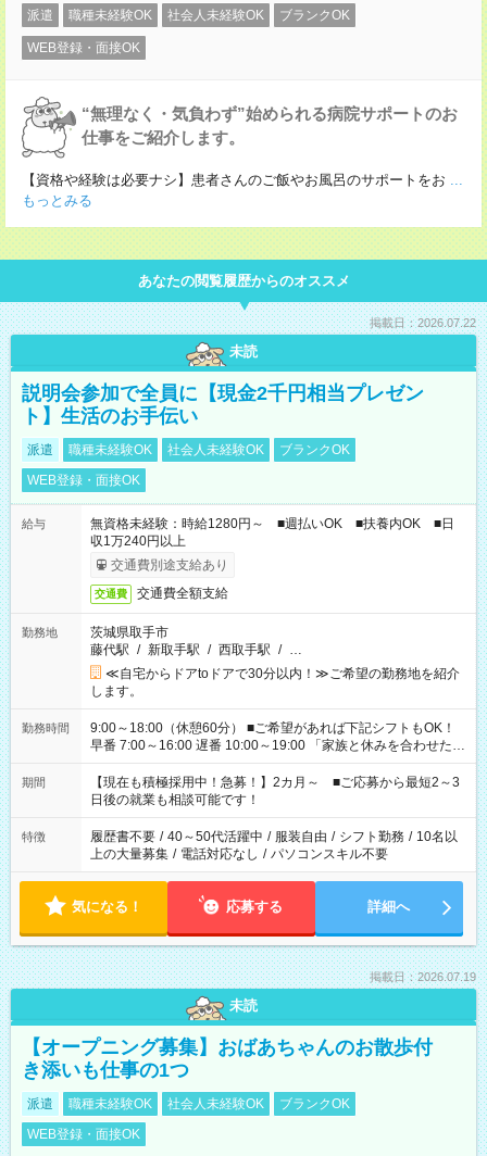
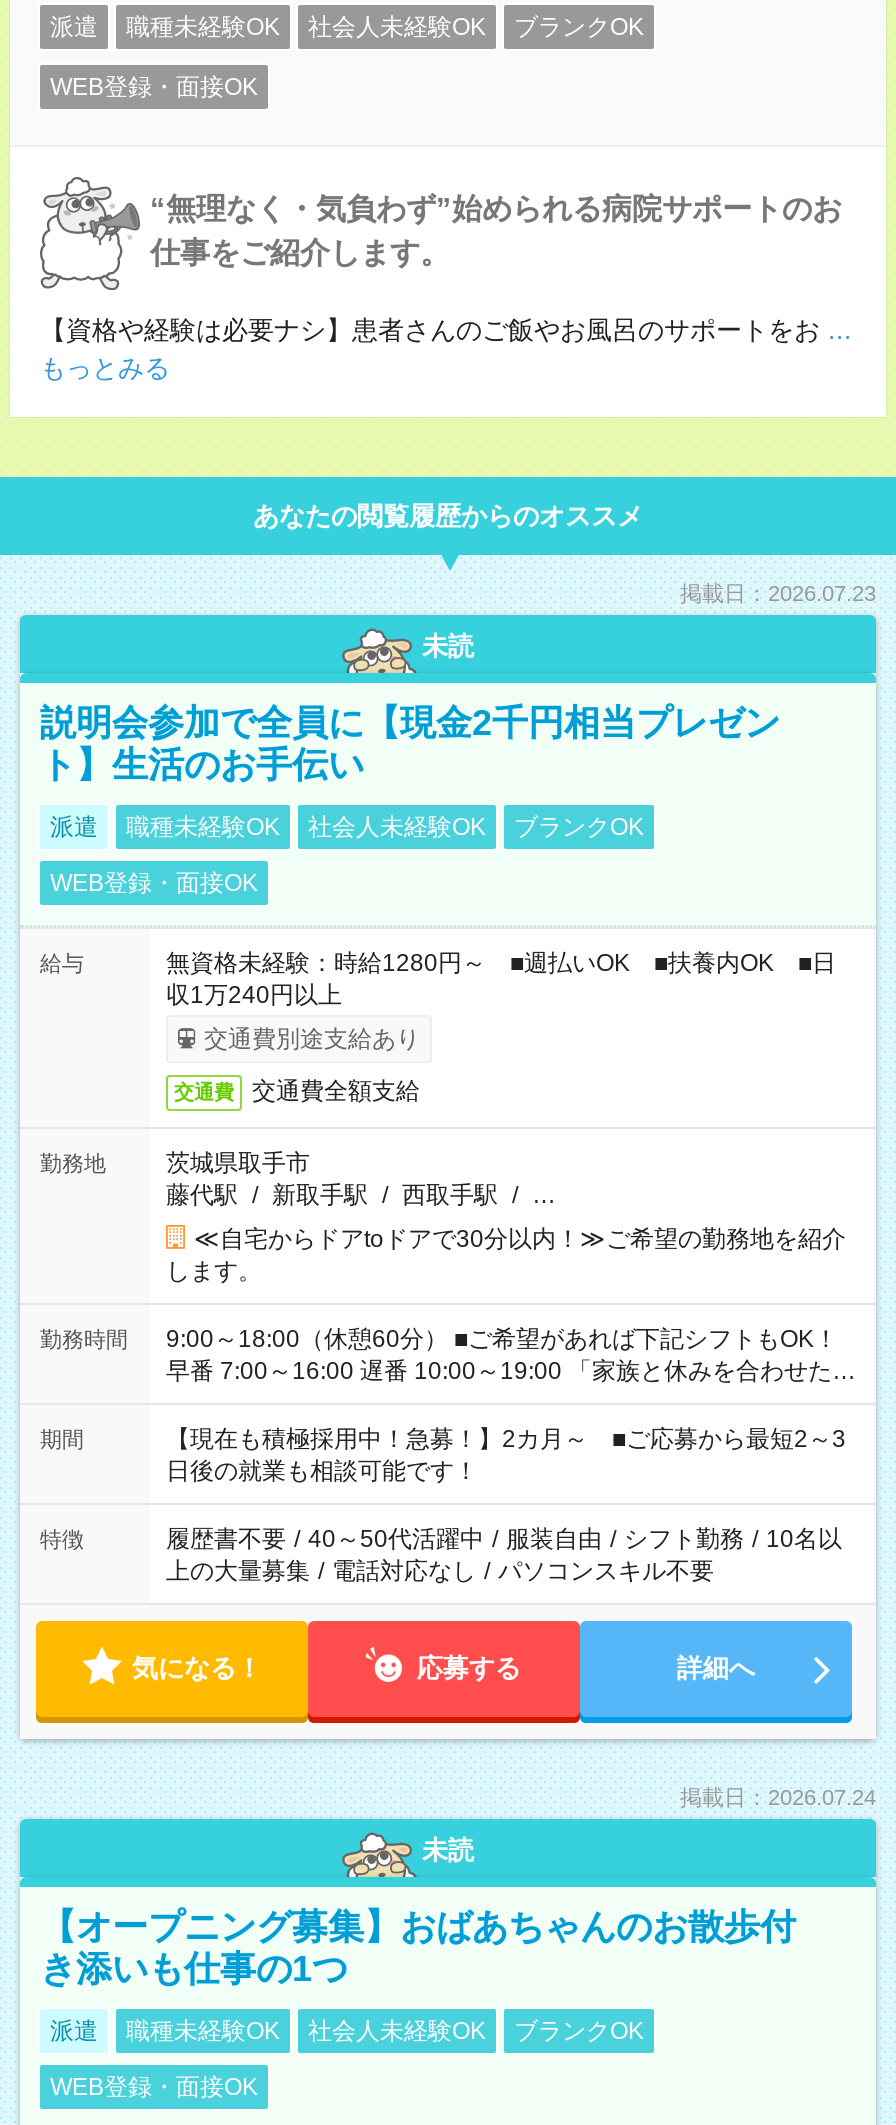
- 掲載日：2026.07.22
+ 掲載日：2026.07.23

- 掲載日：2026.07.19
+ 掲載日：2026.07.24
